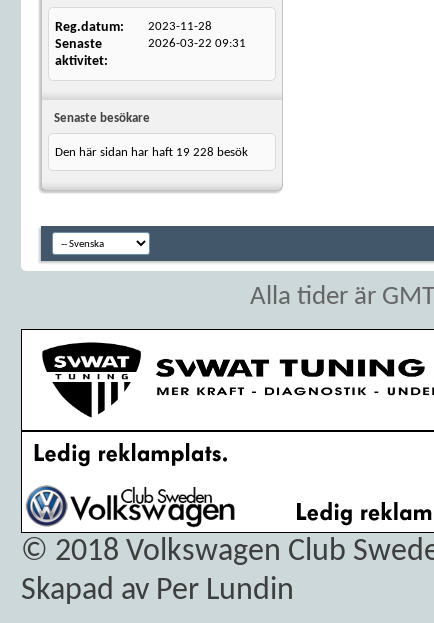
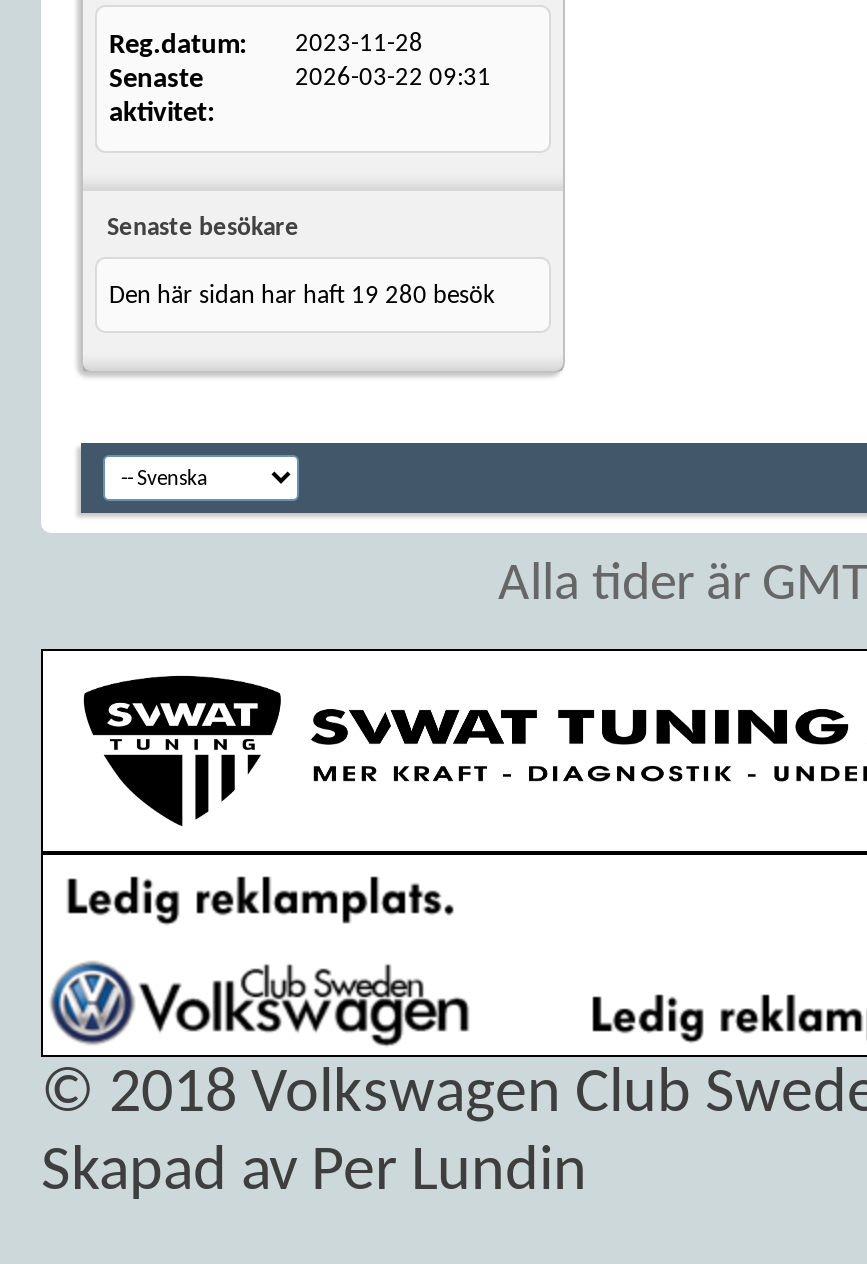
- Den här sidan har haft 19 228 besök
+ Den här sidan har haft 19 280 besök
